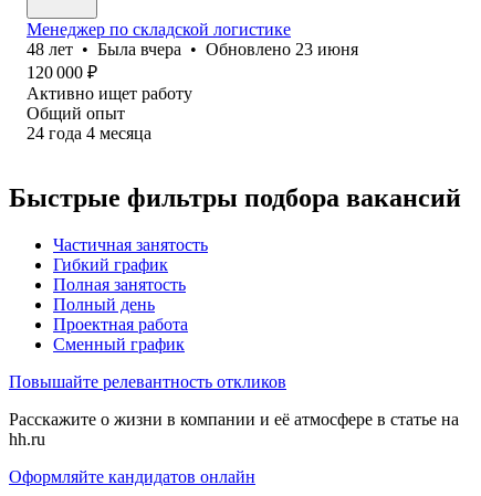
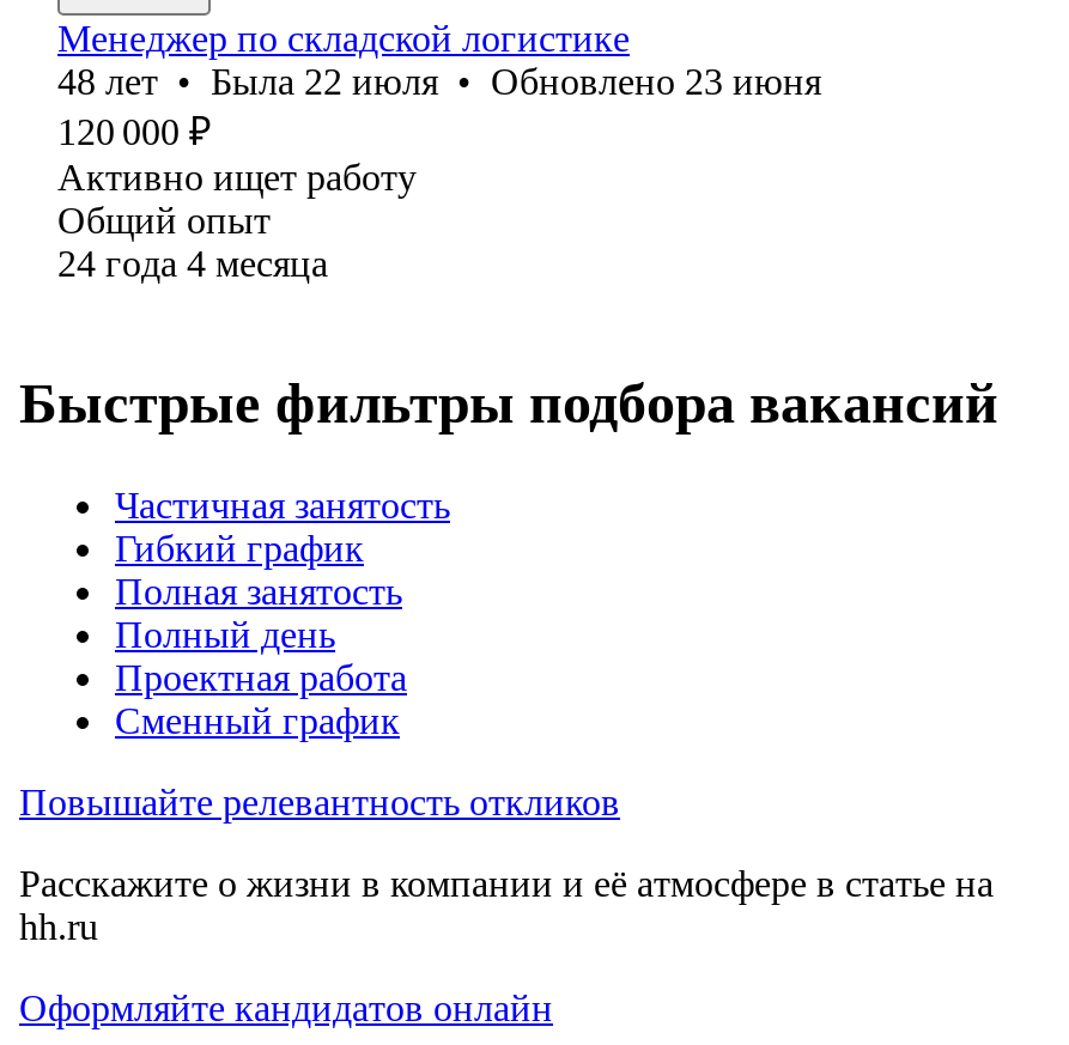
- 48 лет • Была вчера • Обновлено 23 июня
+ 48 лет • Была 22 июля • Обновлено 23 июня
